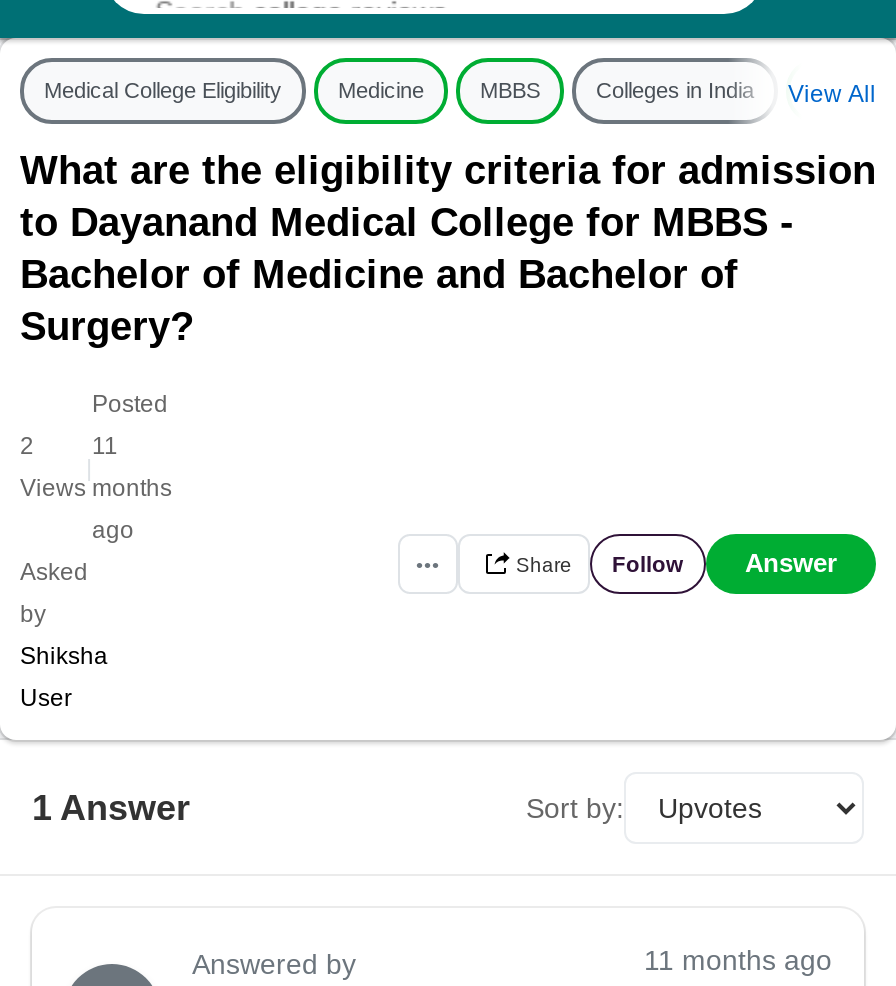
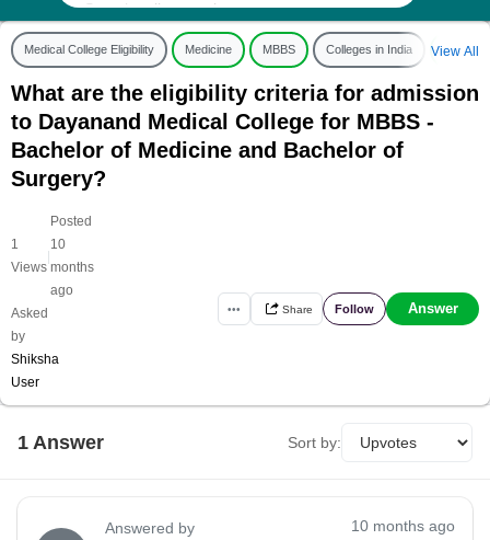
- 2
+ 1

- 11
+ 10

- 11 months ago
+ 10 months ago
